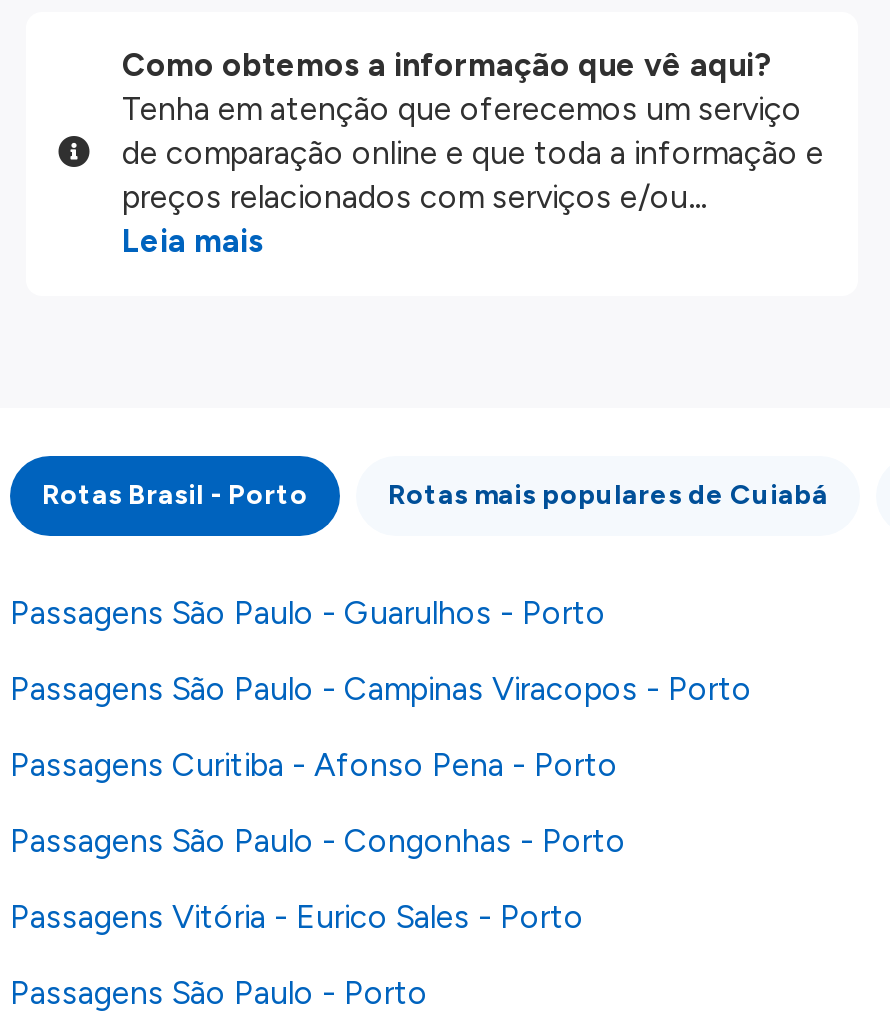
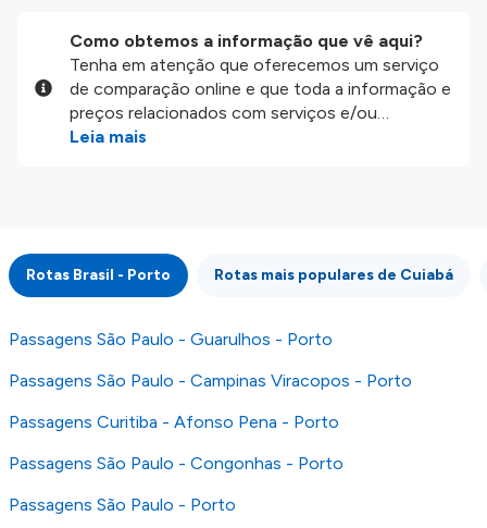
- Passagens Vitória - Eurico Sales - Porto
